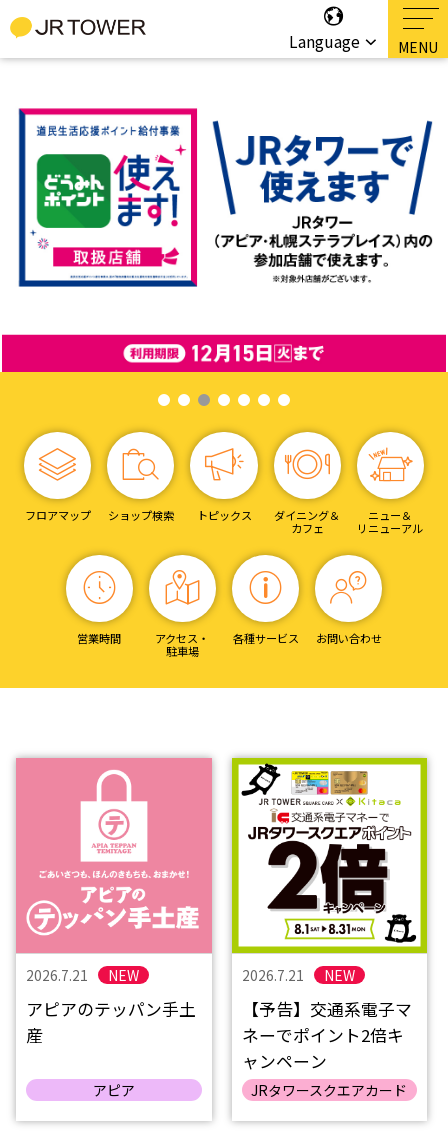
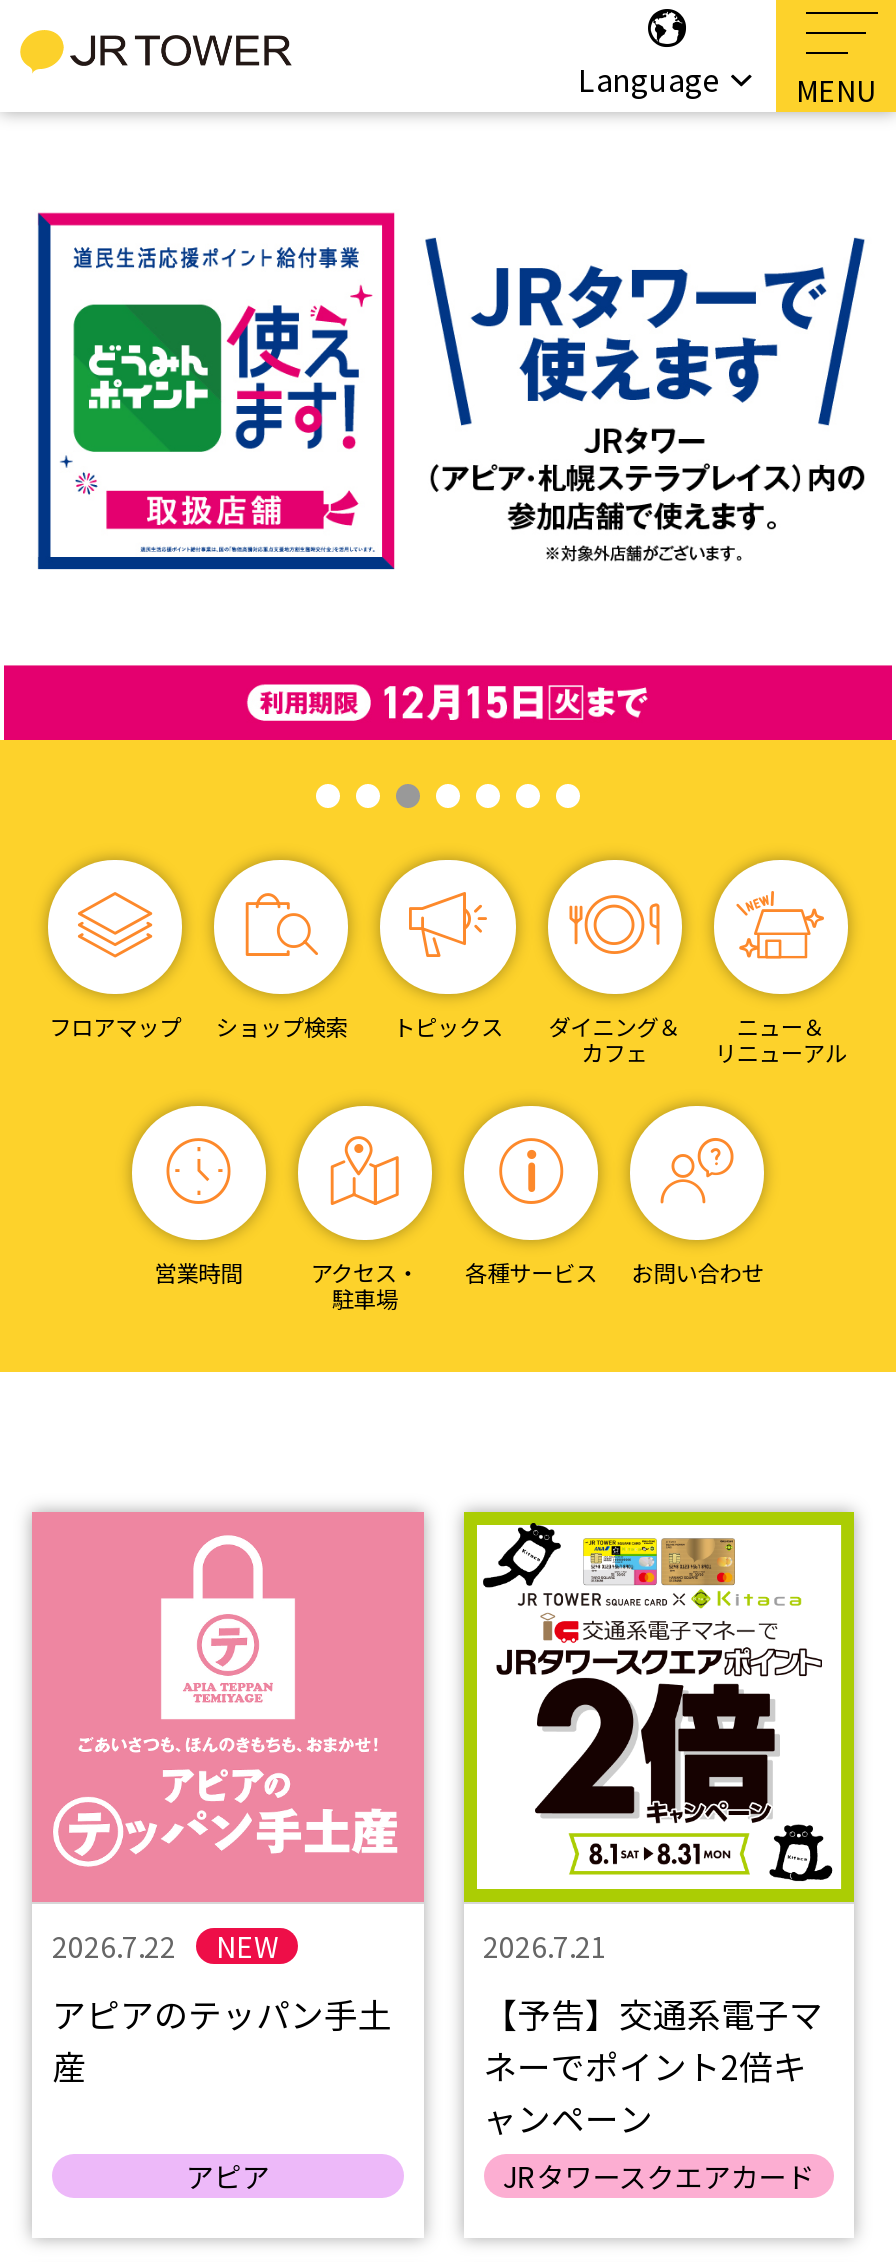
- 2026.7.21 NEW
+ 2026.7.22 NEW

- NEW
